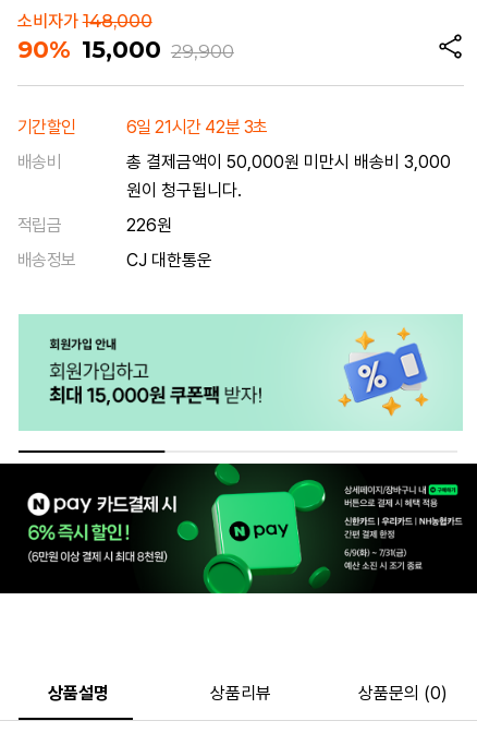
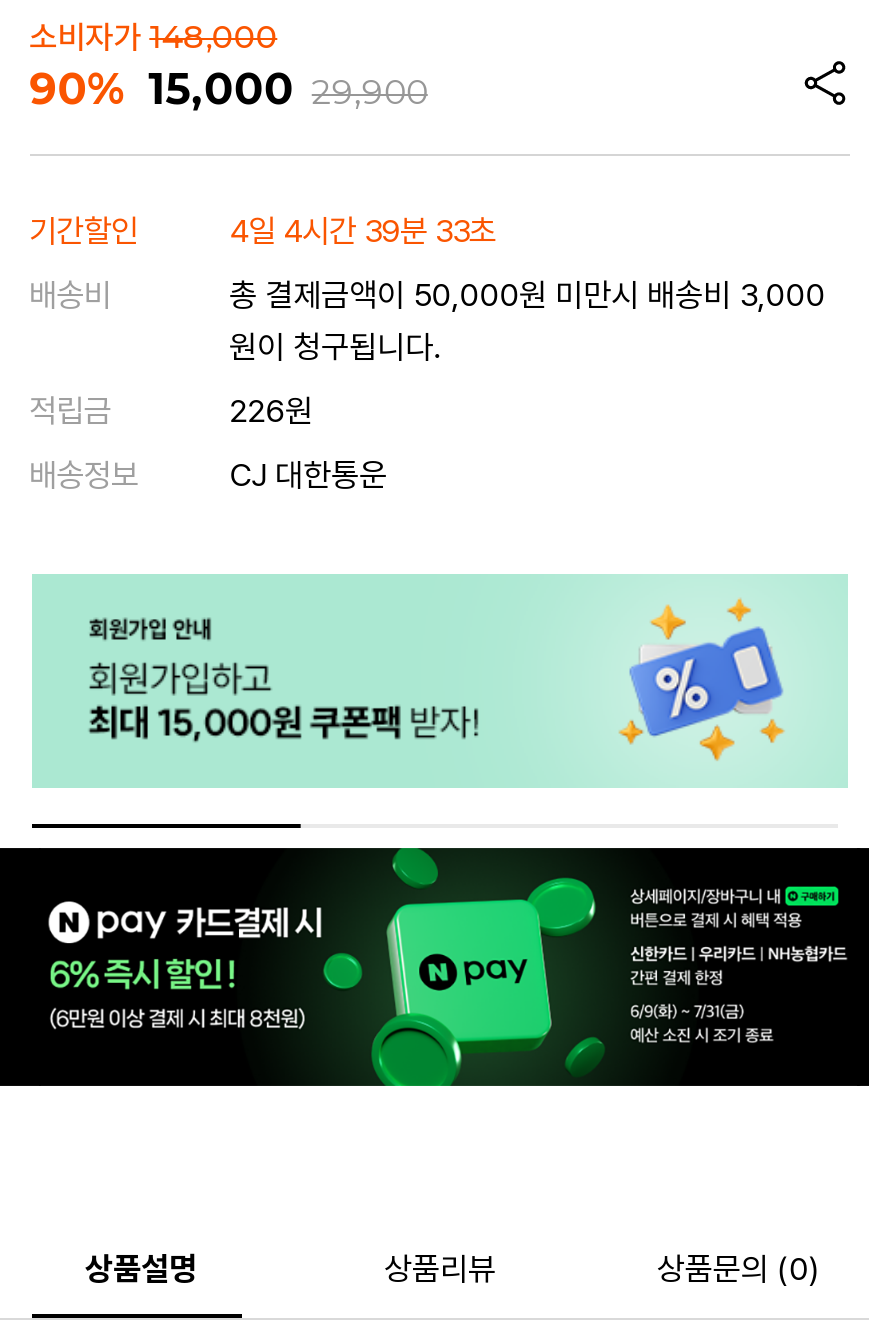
- 6일 21시간 42분 3초
+ 4일 4시간 39분 33초
